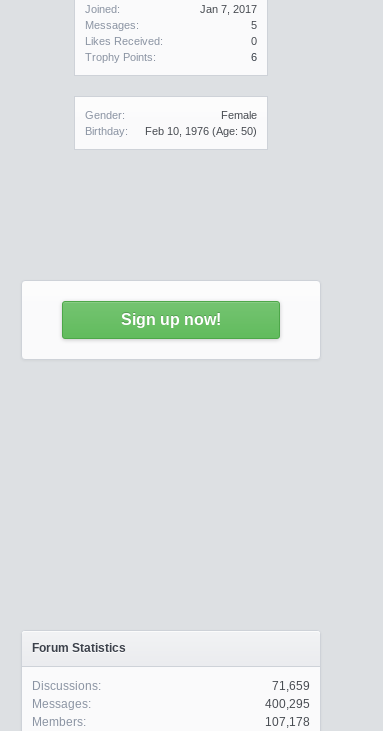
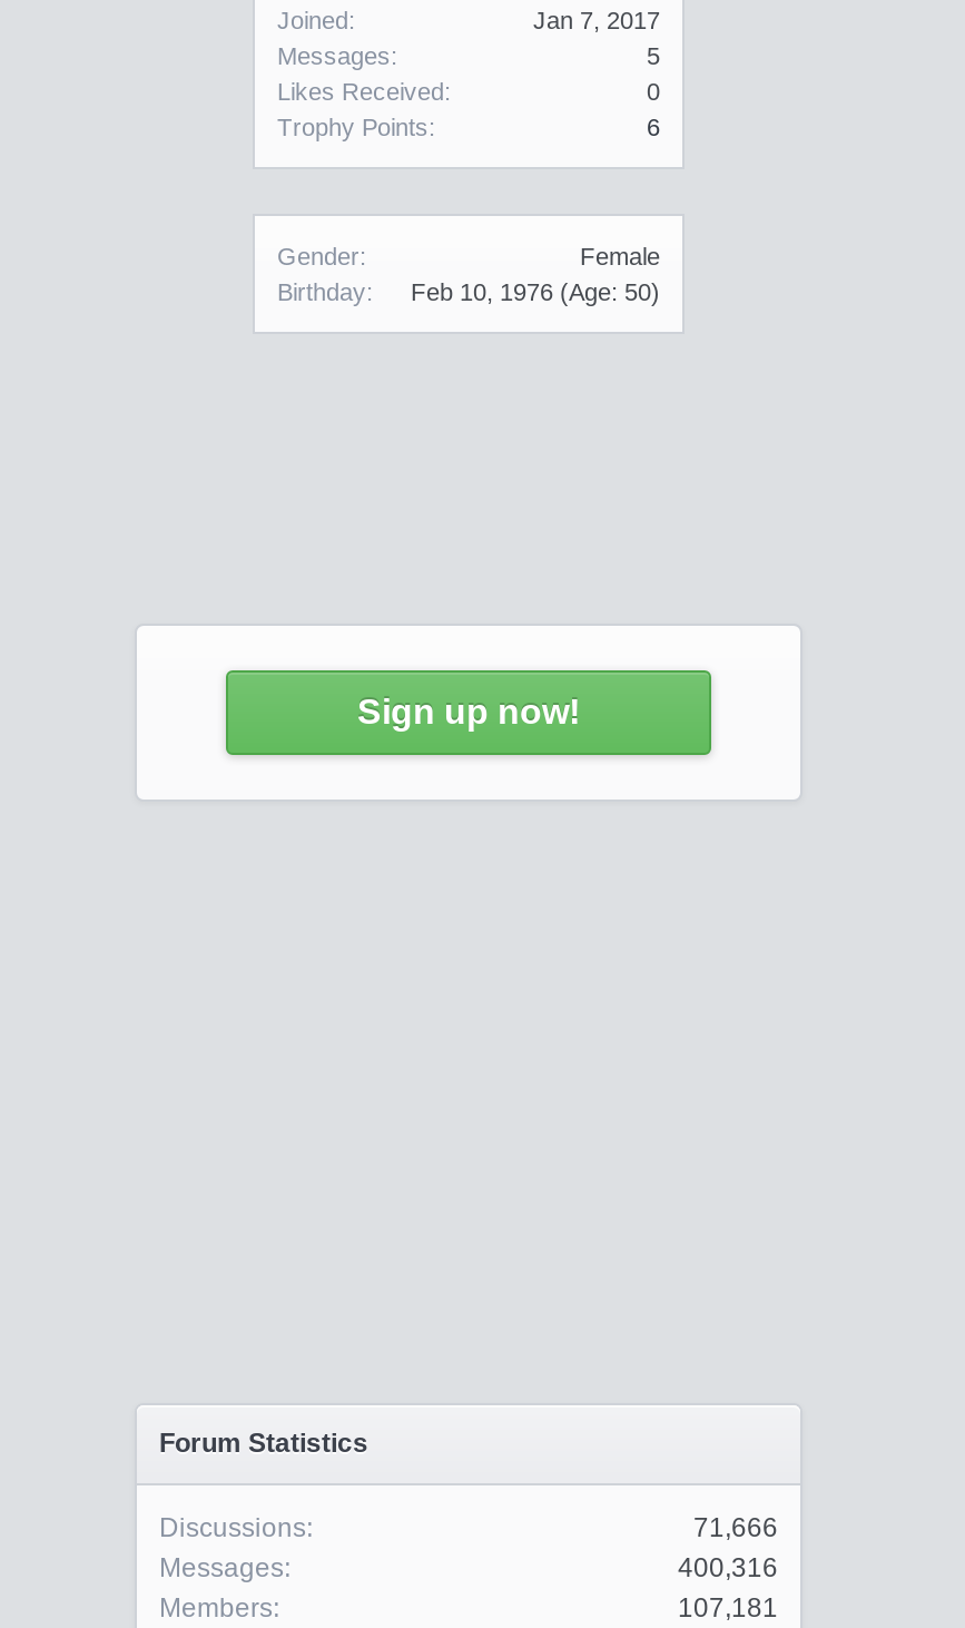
- 71,659
+ 71,666

- 400,295
+ 400,316

- 107,178
+ 107,181
